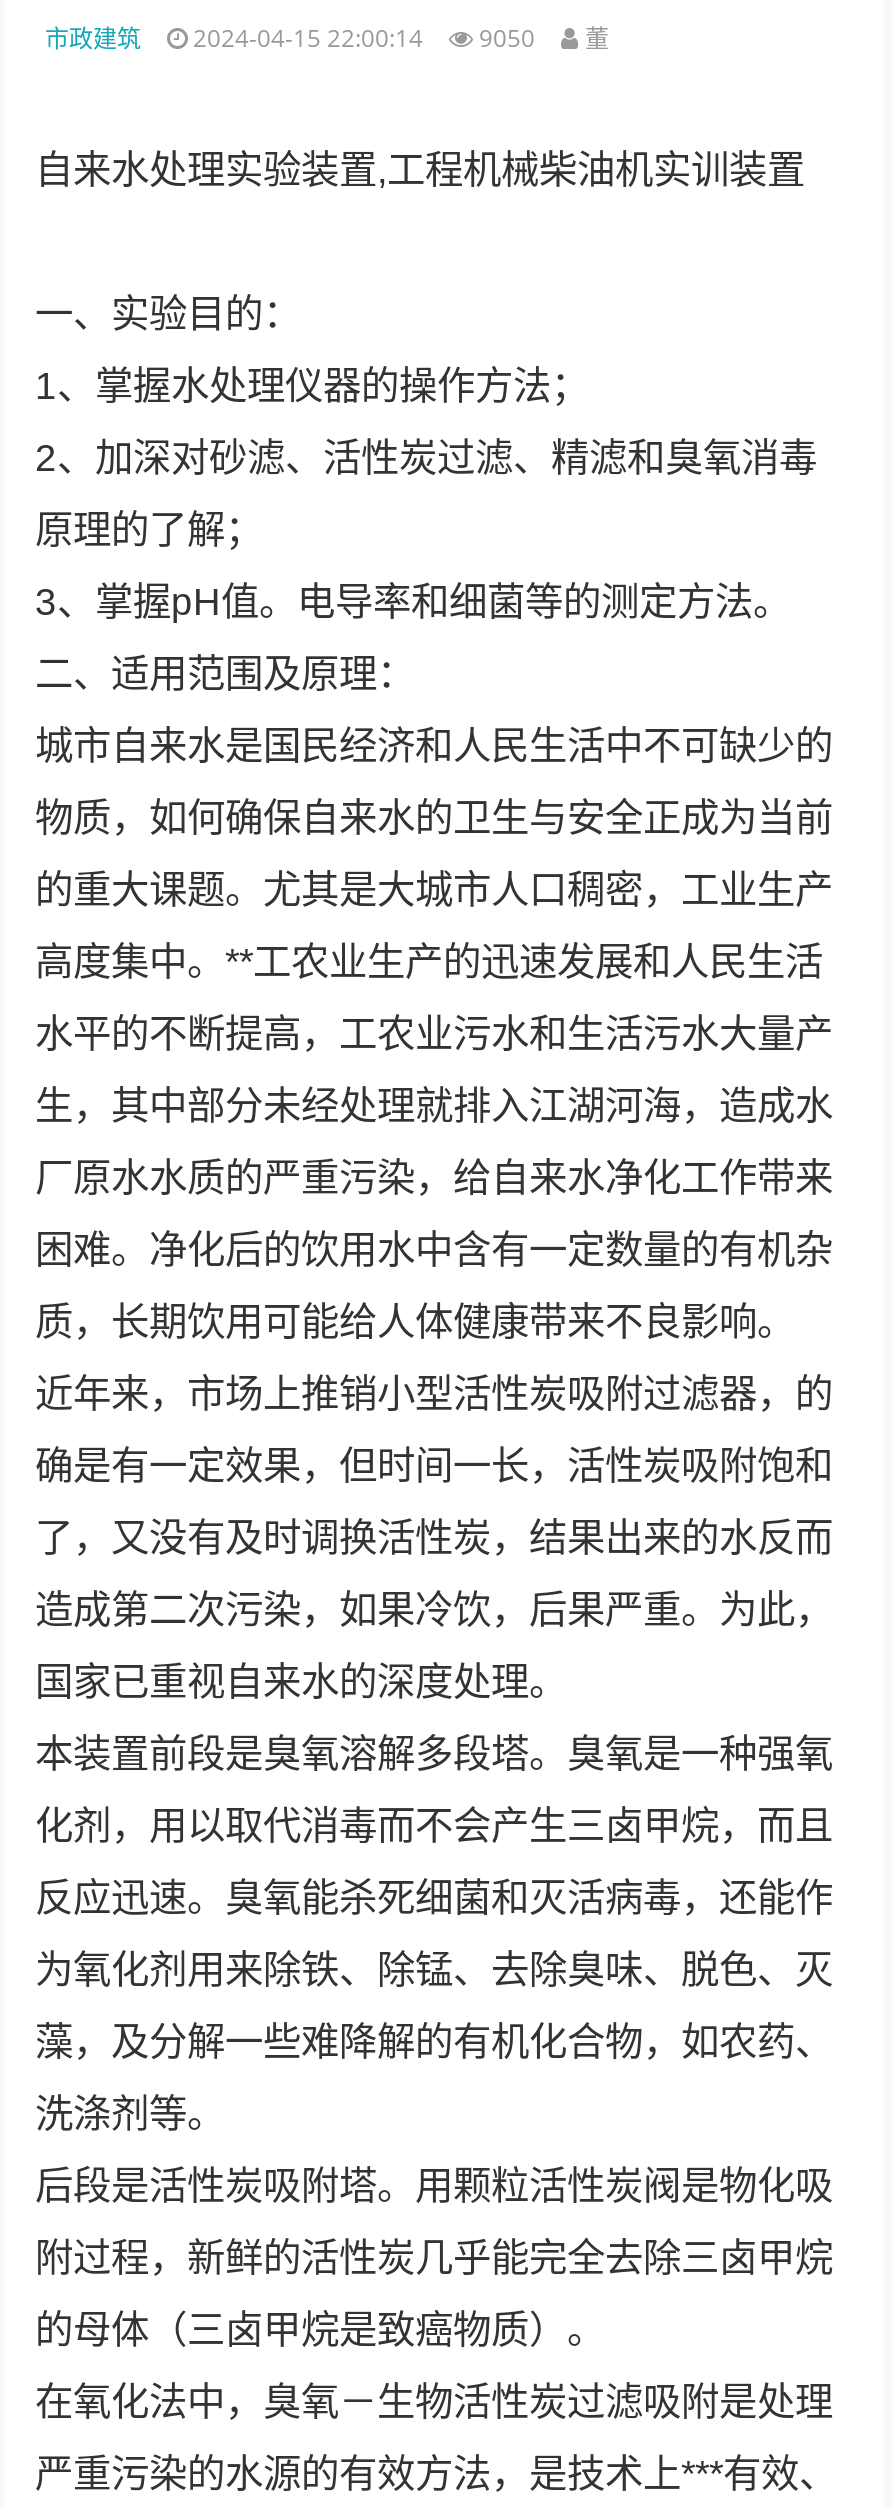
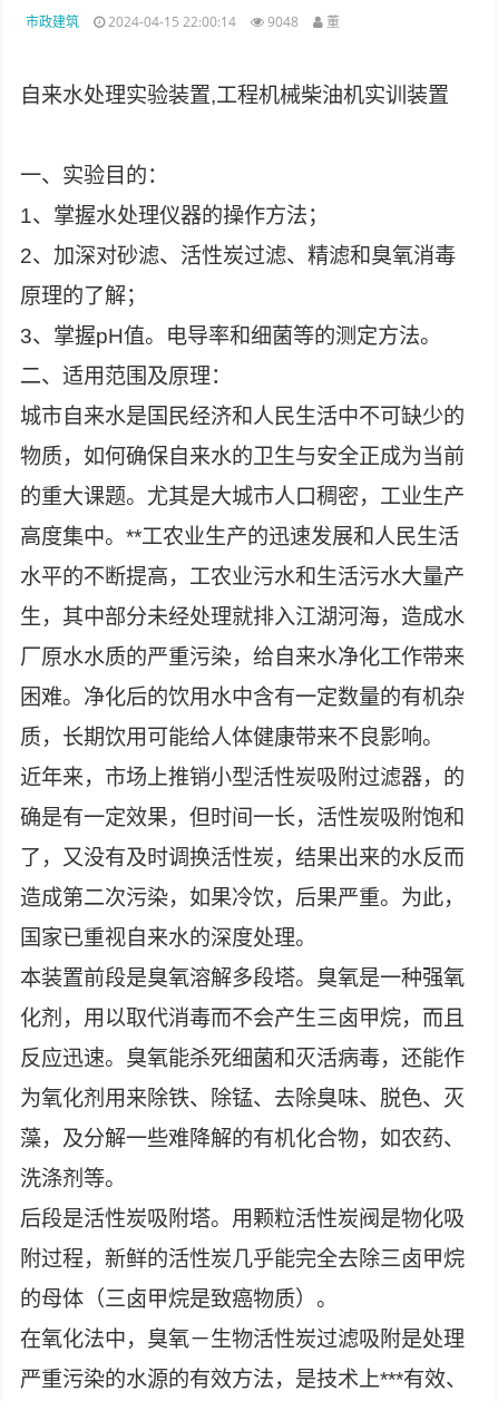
- 市政建筑 2024-04-15 22:00:14 9050 董
+ 市政建筑 2024-04-15 22:00:14 9048 董
